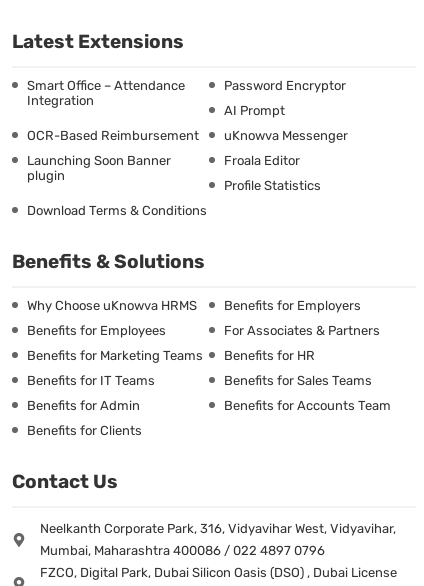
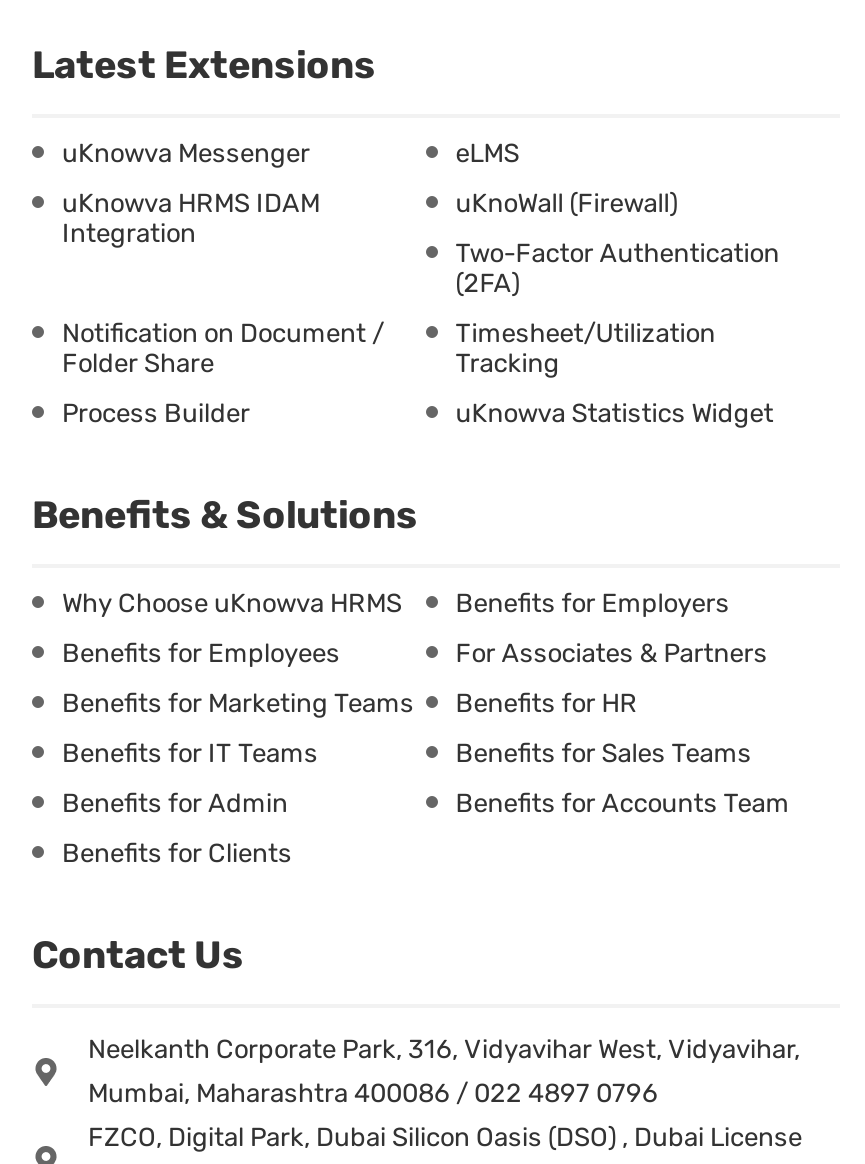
- Smart Office – Attendance
+ eLMS
+ uKnowva HRMS IDAM

- Password Encryptor
- AI Prompt
- OCR-Based Reimbursement
- Launching Soon Banner
- plugin
+ uKnoWall (Firewall)
+ Two-Factor Authentication
+ (2FA)
+ Notification on Document /
+ Folder Share

moved down: Integration

moved up: uKnowva Messenger

- Froala Editor
- Profile Statistics
- Download Terms & Conditions
+ Timesheet/Utilization
+ Tracking
+ Process Builder
+ uKnowva Statistics Widget
